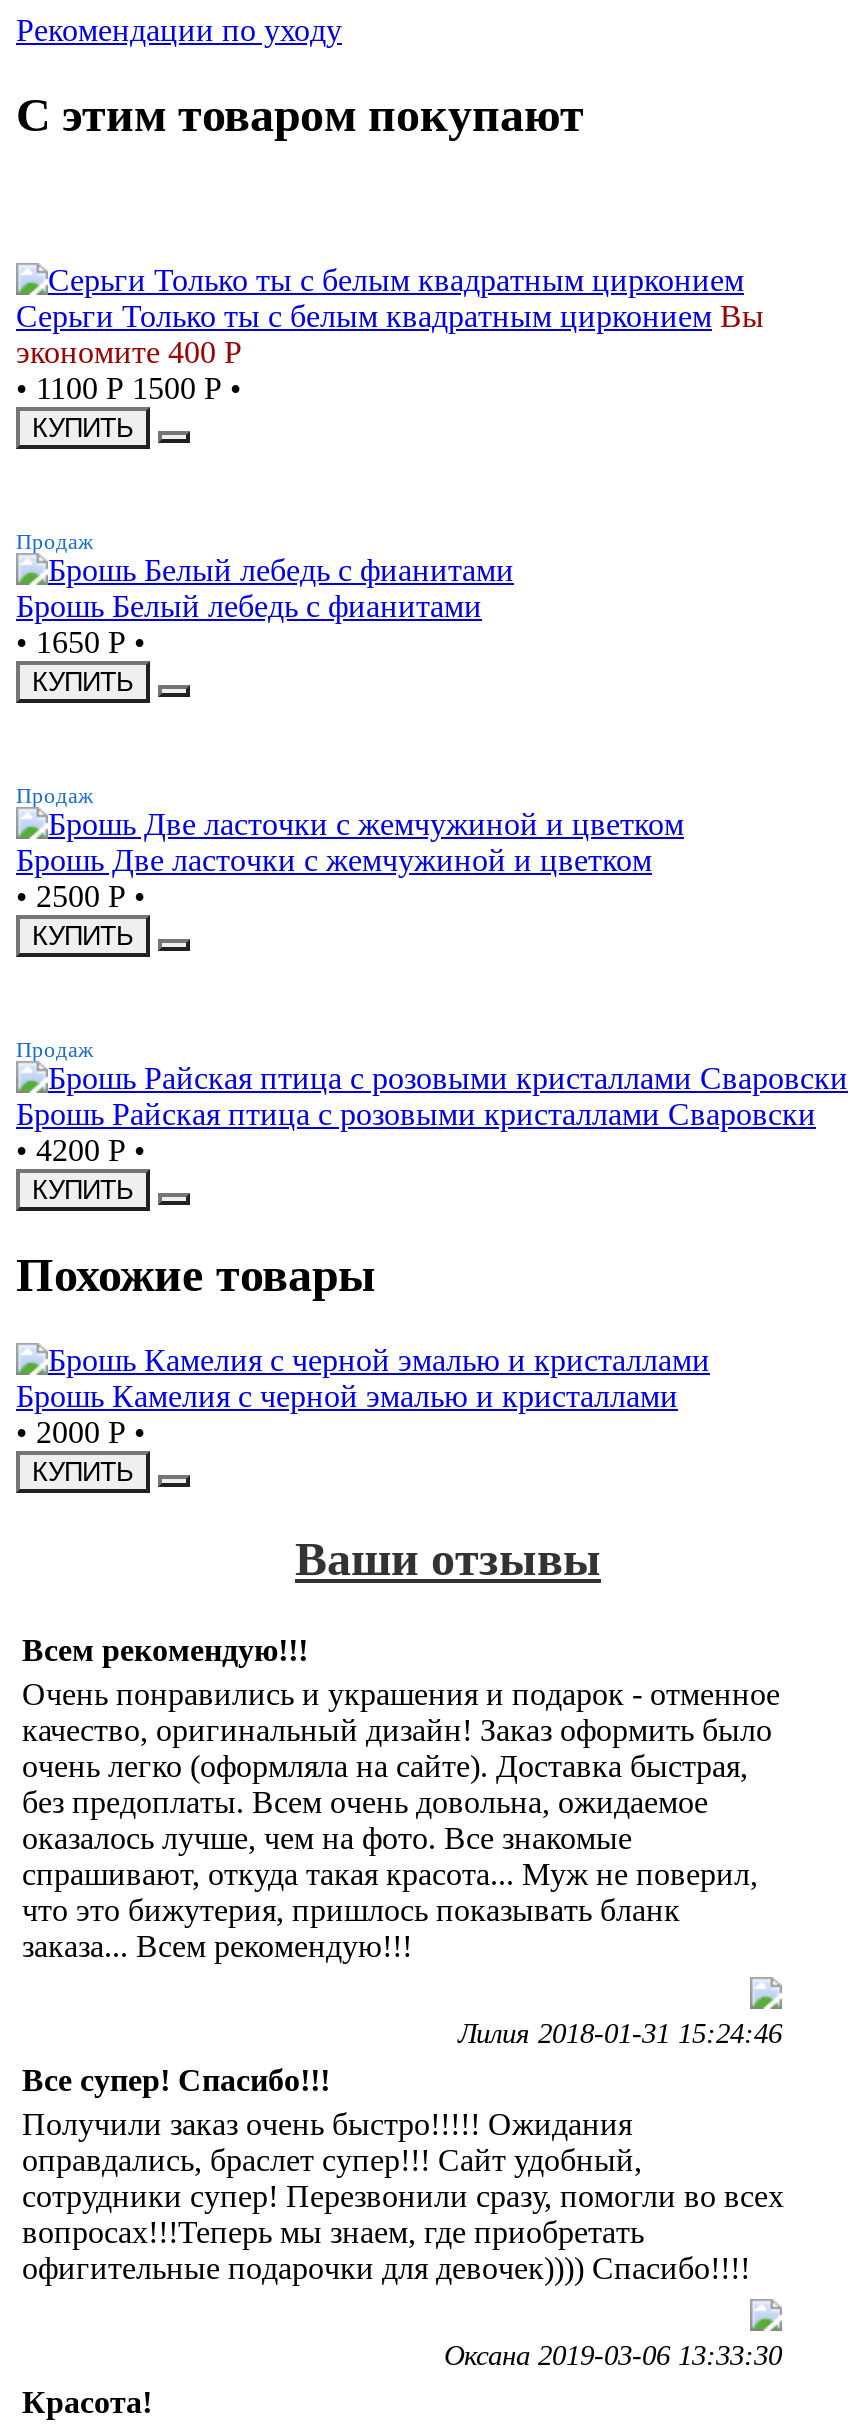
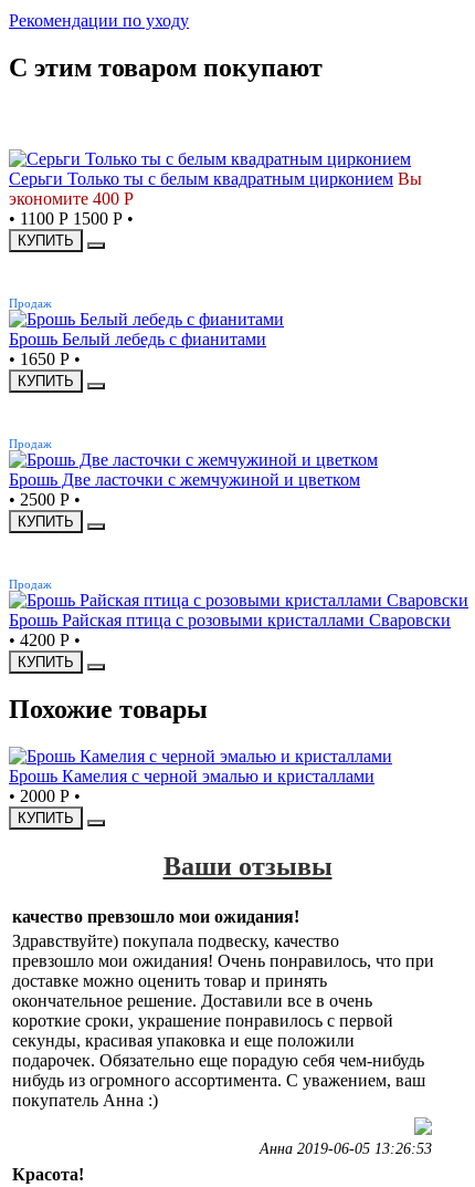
- Всем рекомендую!!!
- Очень понравились и украшения и подарок - отменное
- качество, оригинальный дизайн! Заказ оформить было
- очень легко (оформляла на сайте). Доставка быстрая,
- без предоплаты. Всем очень довольна, ожидаемое
- оказалось лучше, чем на фото. Все знакомые
- спрашивают, откуда такая красота... Муж не поверил,
- что это бижутерия, пришлось показывать бланк
- заказа... Всем рекомендую!!!
- Лилия 2018-01-31 15:24:46
- Все супер! Спасибо!!!
- Получили заказ очень быстро!!!!! Ожидания
- оправдались, браслет супер!!! Сайт удобный,
- сотрудники супер! Перезвонили сразу, помогли во всех
- вопросах!!!Теперь мы знаем, где приобретать
- офигительные подарочки для девочек)))) Спасибо!!!!
- Оксана 2019-03-06 13:33:30
+ качество превзошло мои ожидания!
+ Здравствуйте) покупала подвеску, качество
+ превзошло мои ожидания! Очень понравилось, что при
+ доставке можно оценить товар и принять
+ окончательное решение. Доставили все в очень
+ короткие сроки, украшение понравилось с первой
+ секунды, красивая упаковка и еще положили
+ подарочек. Обязательно еще порадую себя чем-нибудь
+ нибудь из огромного ассортимента. С уважением, ваш
+ покупатель Анна :)
+ Анна 2019-06-05 13:26:53
